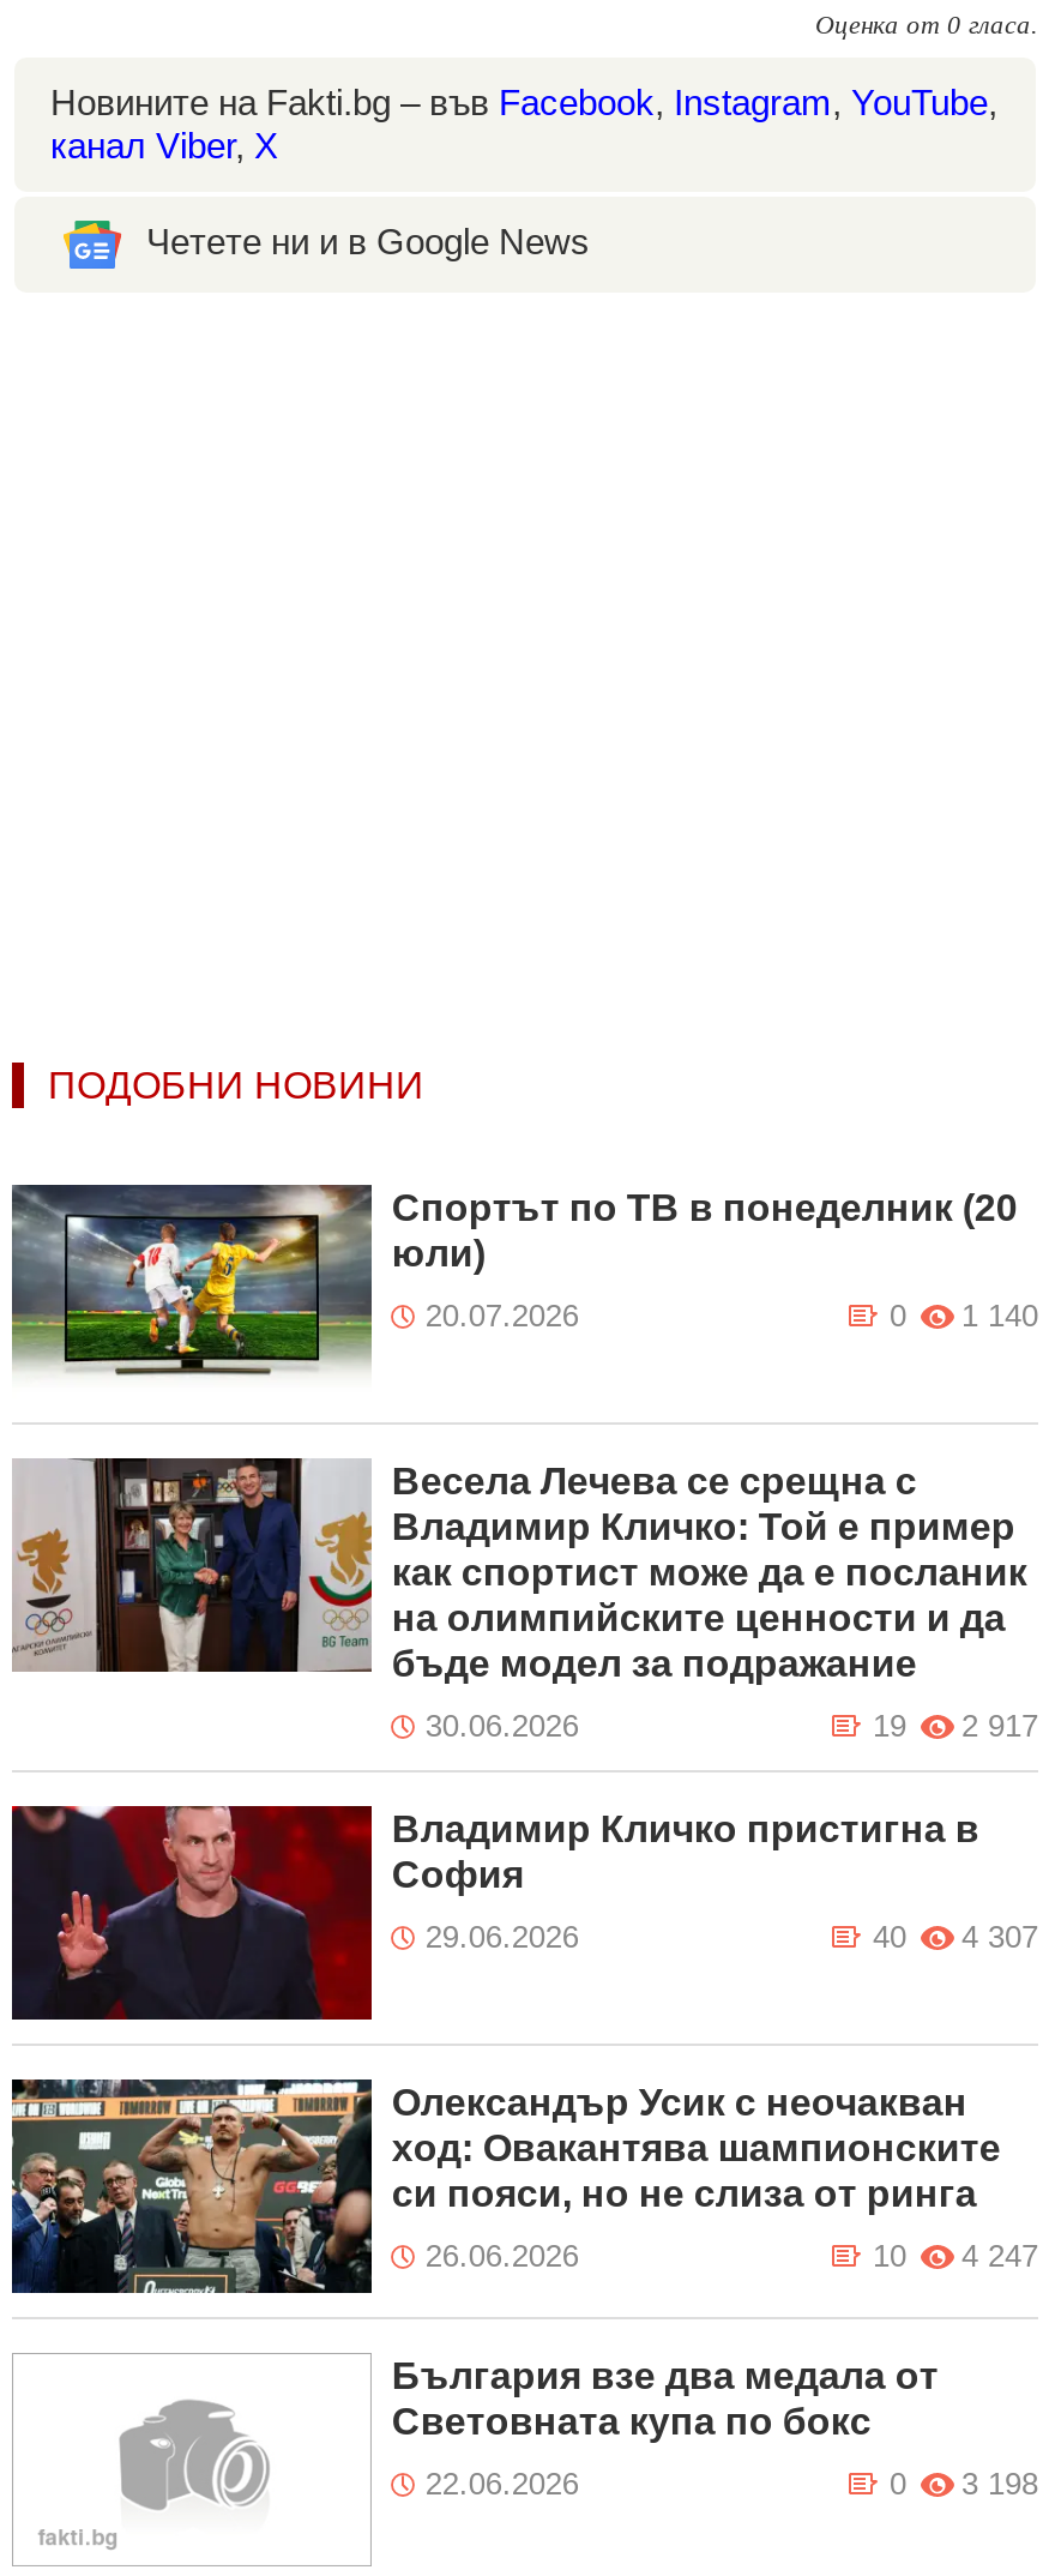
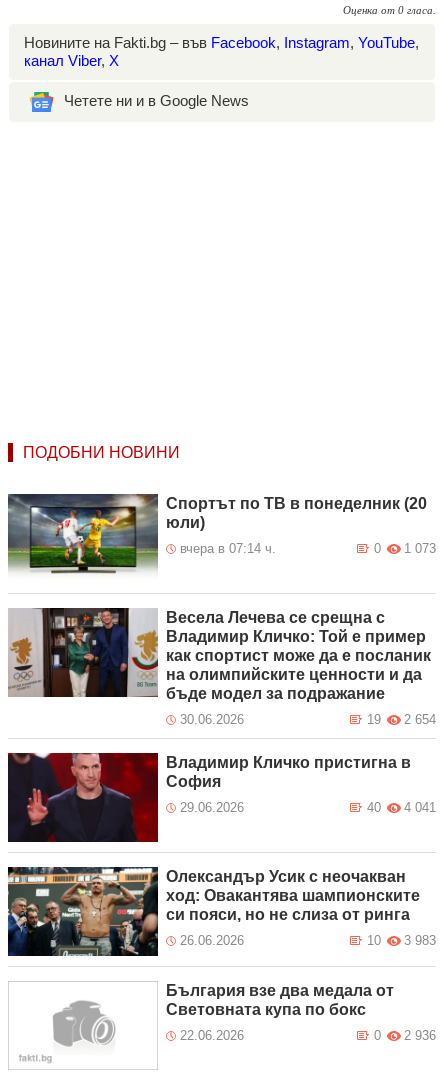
- 20.07.2026
- 1 140
+ вчера в 07:14 ч.
+ 1 073

- 19 2 917
+ 19 2 654

- 40 4 307
+ 40 4 041

- 10 4 247
+ 10 3 983

- 0 3 198
+ 0 2 936
